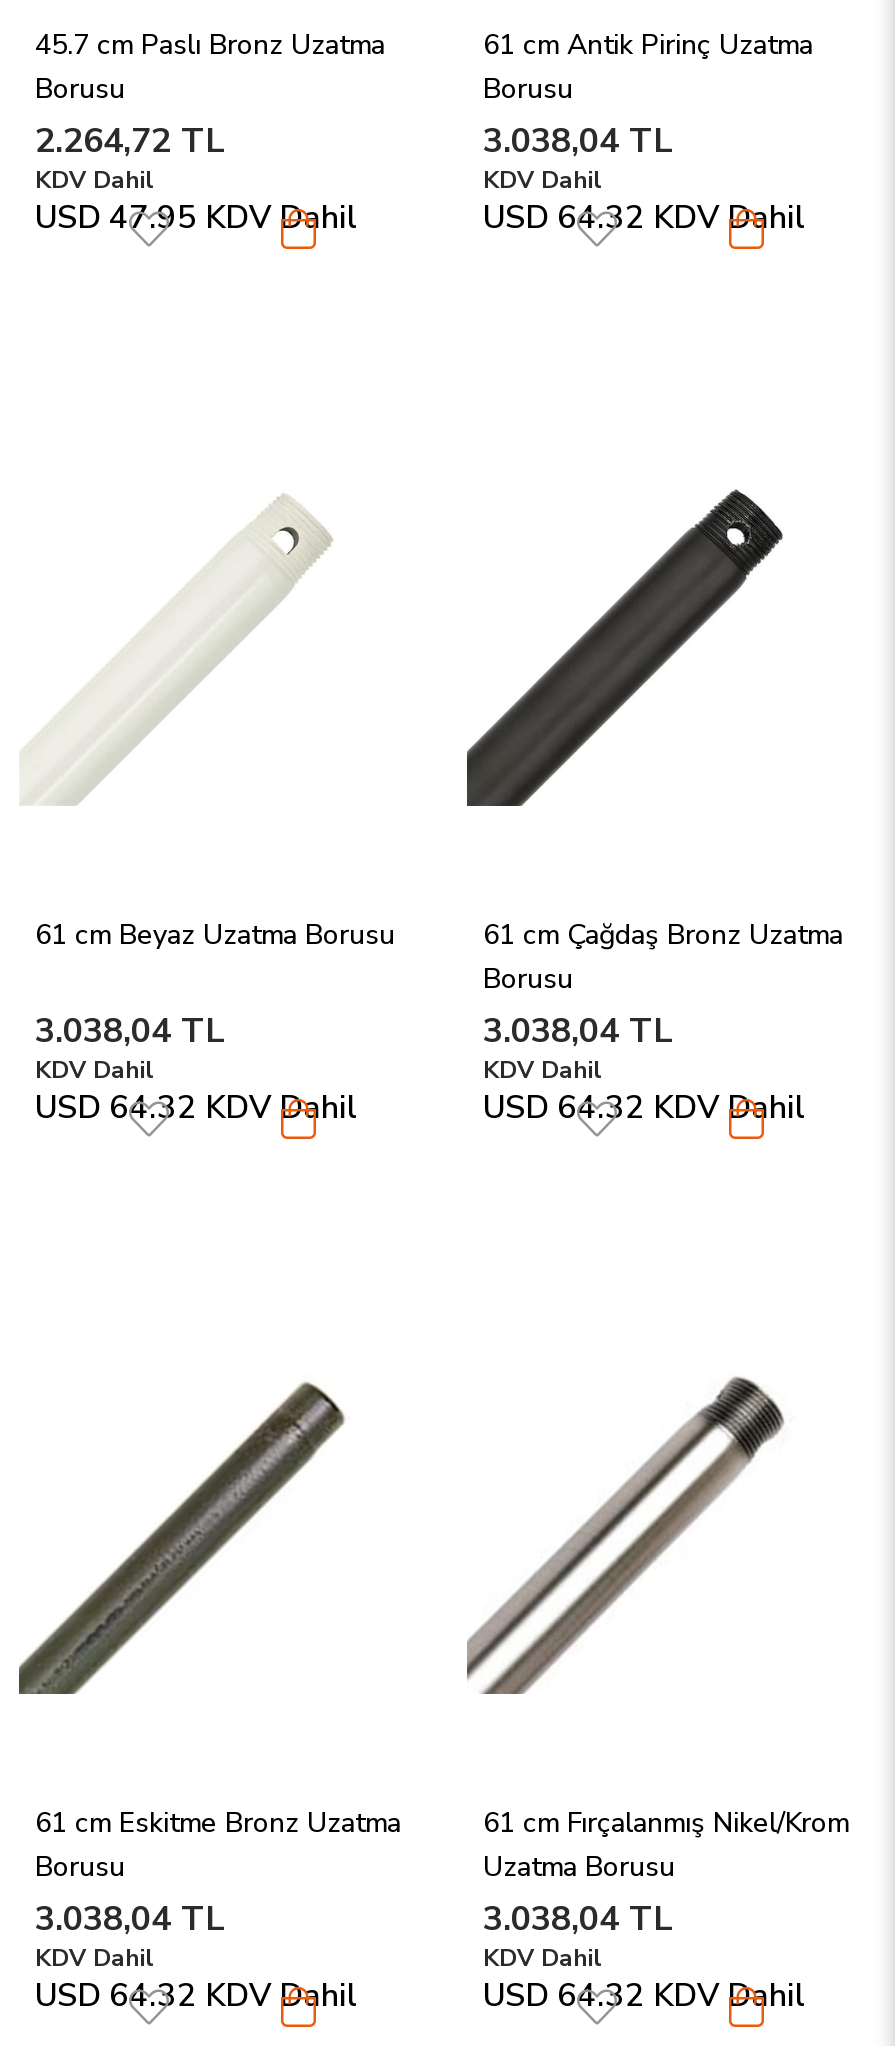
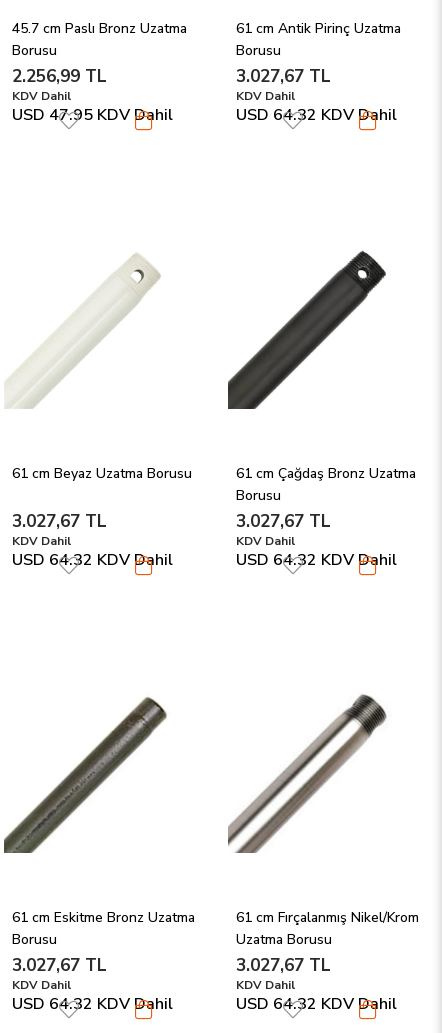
- 2.264,72 TL
+ 2.256,99 TL

- 3.038,04 TL
+ 3.027,67 TL

- 3.038,04 TL
+ 3.027,67 TL

- 3.038,04 TL
+ 3.027,67 TL

- 3.038,04 TL
+ 3.027,67 TL

- 3.038,04 TL
+ 3.027,67 TL
